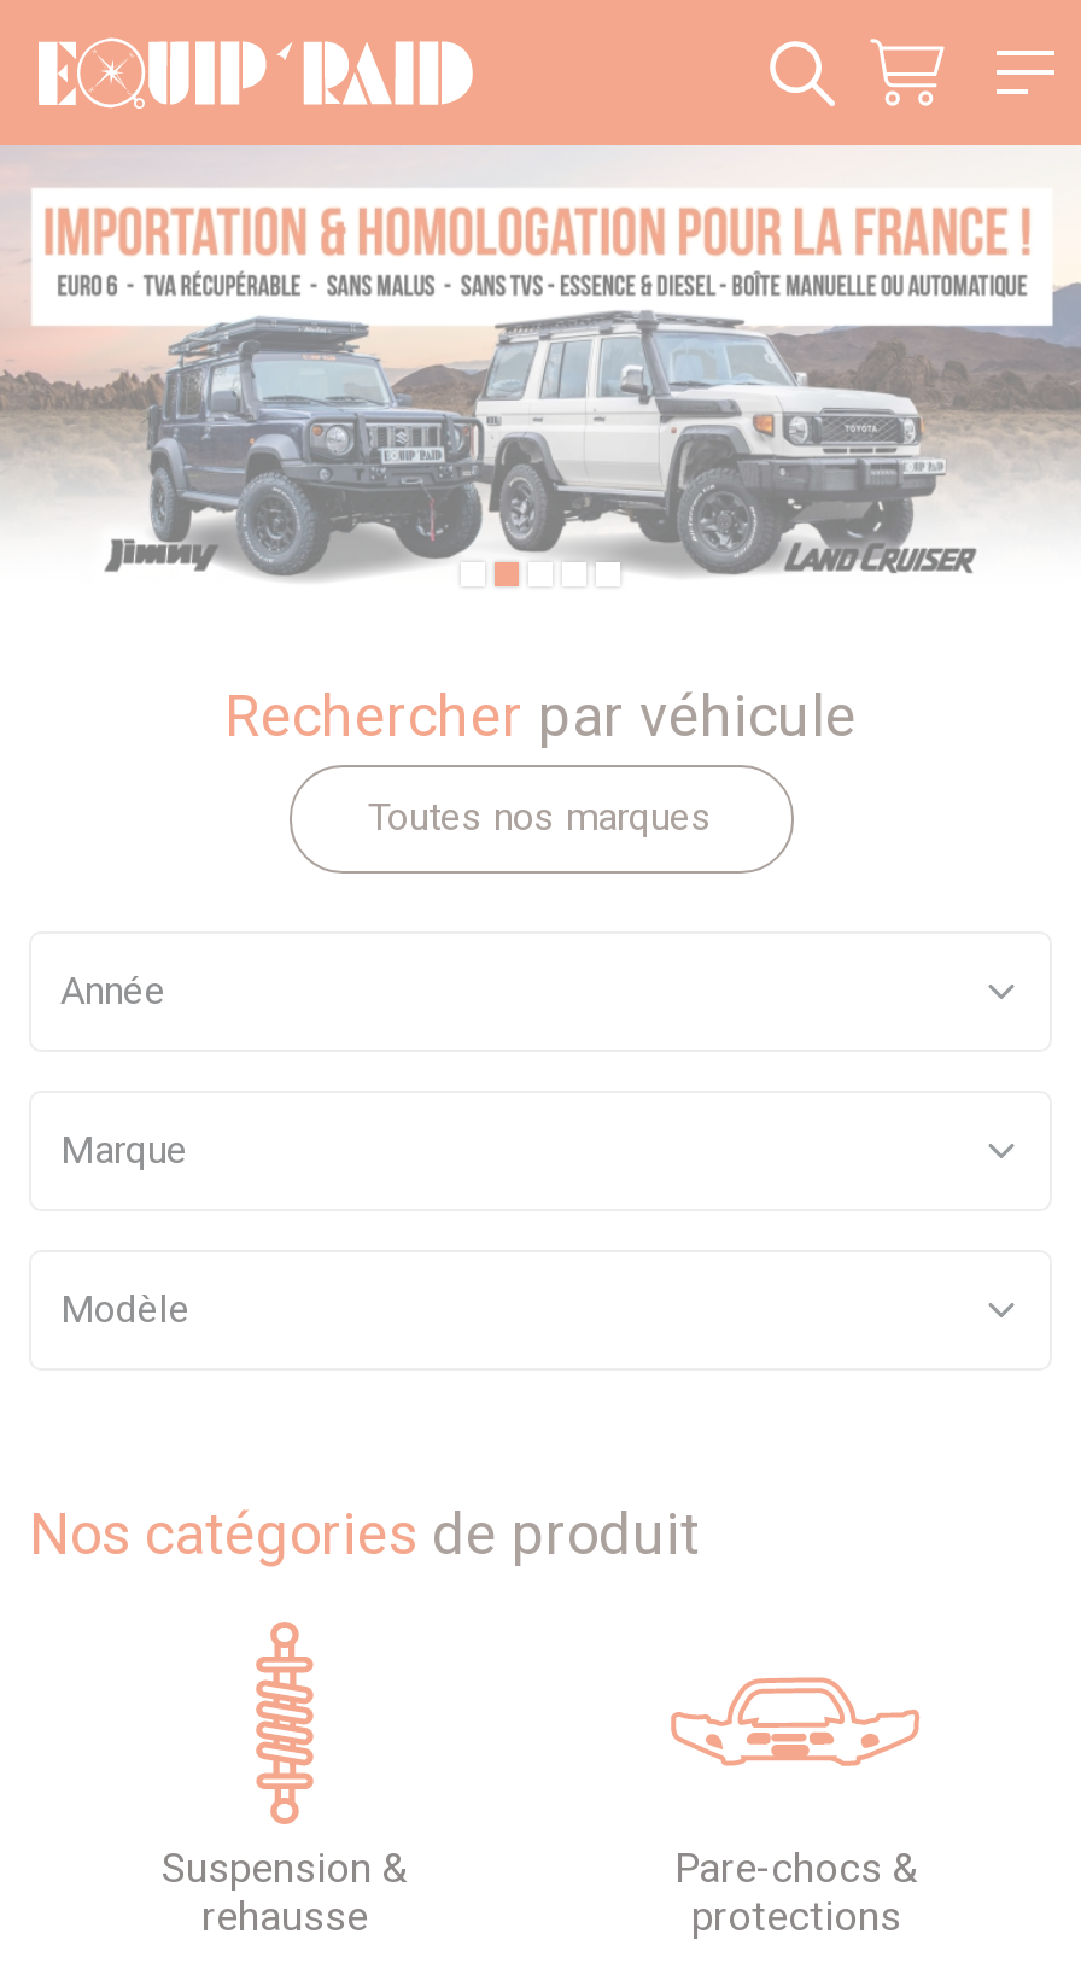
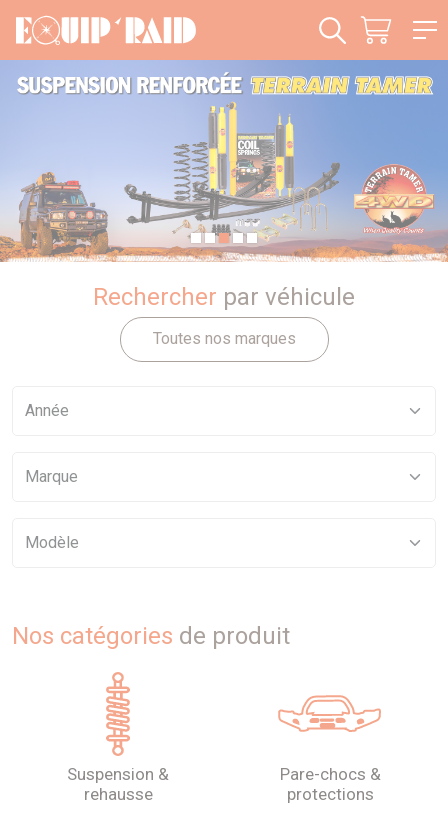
- [image]
+ [image]
